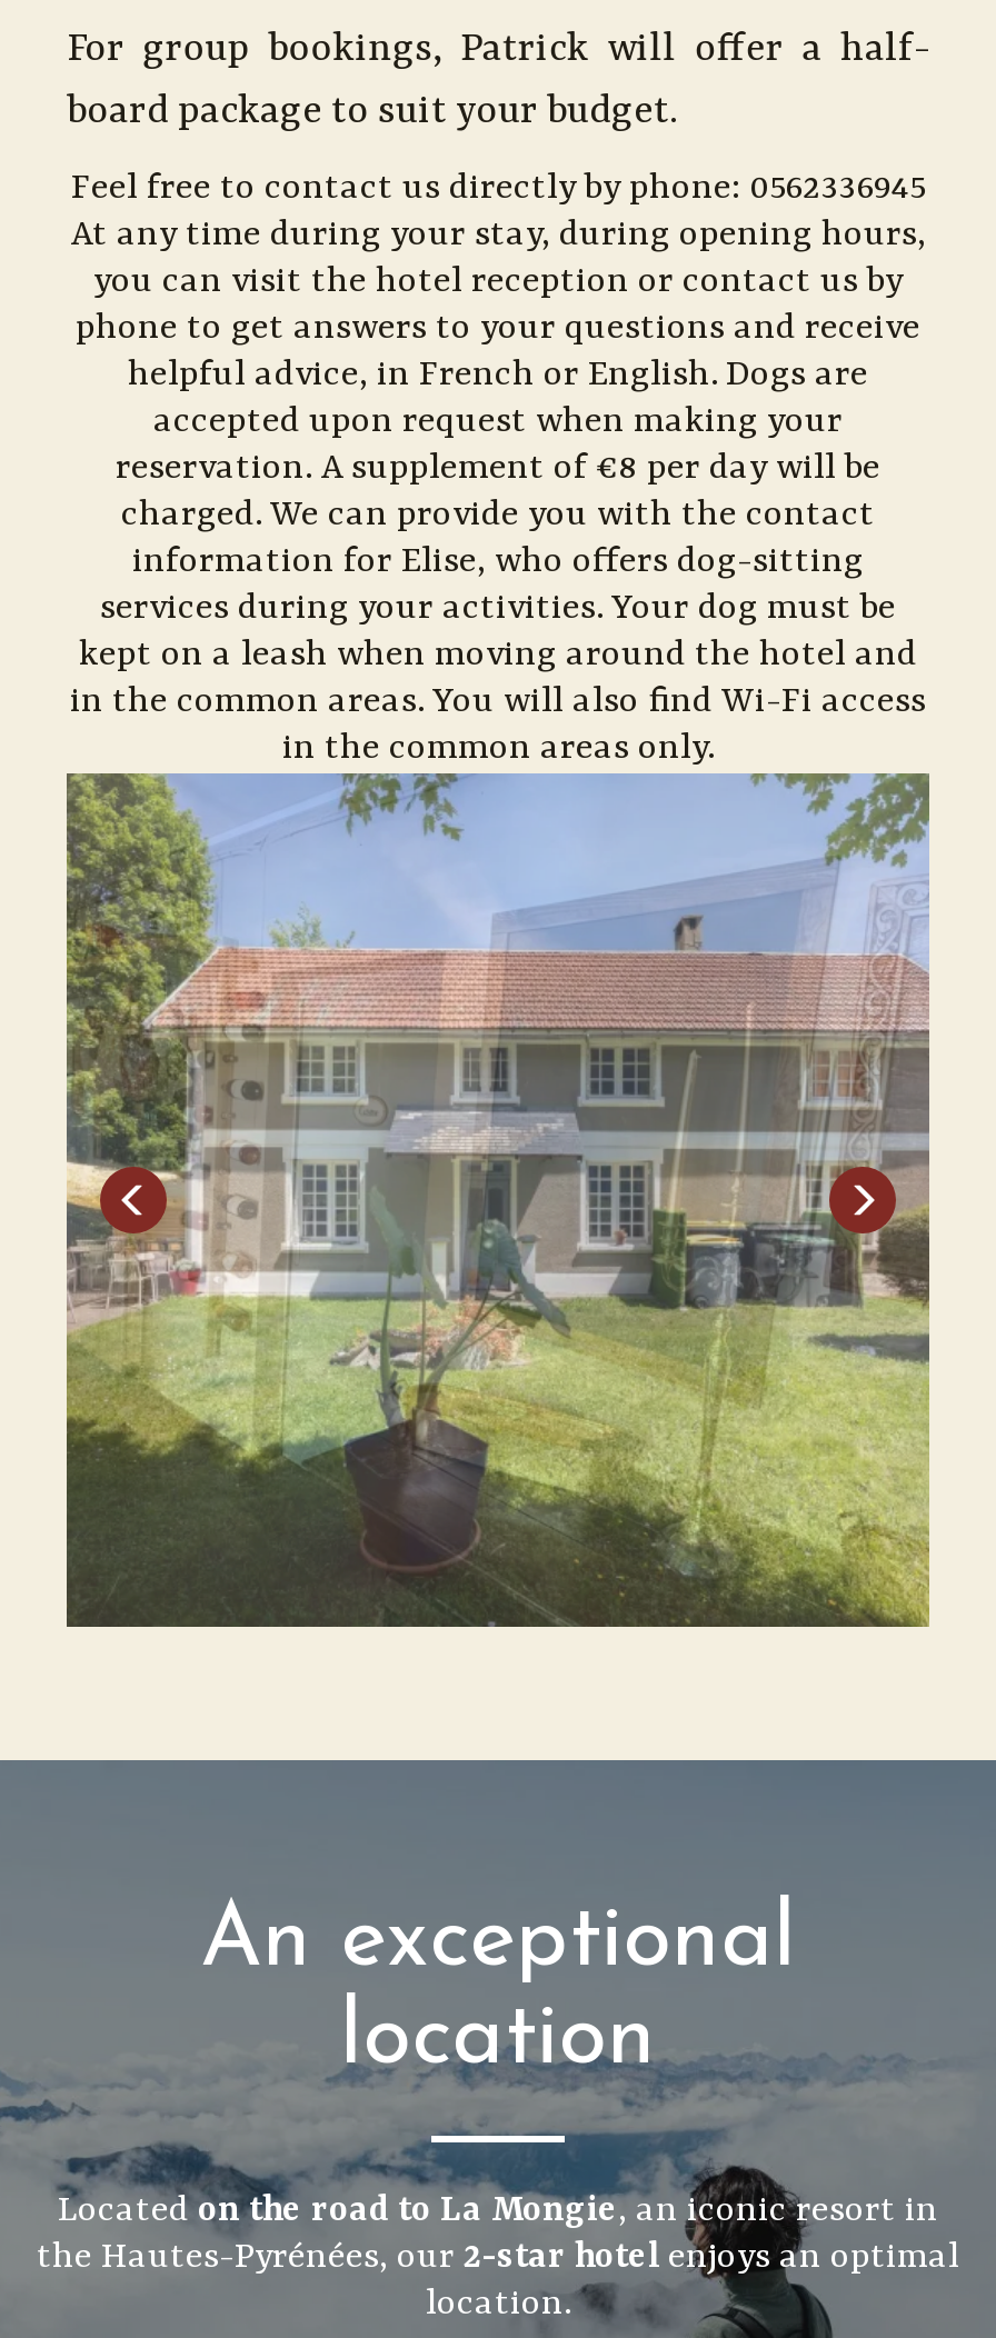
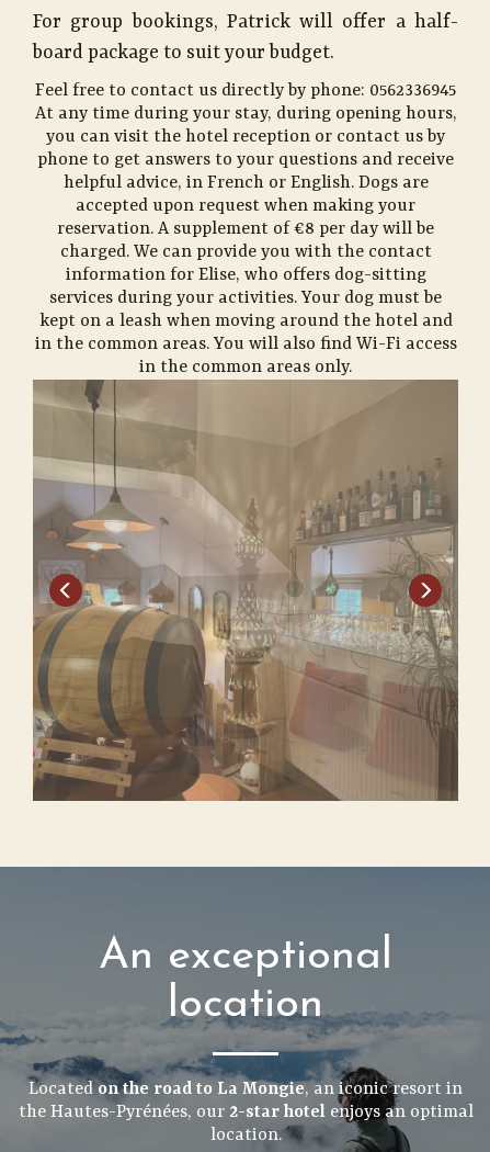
- [image]
+ [image]
